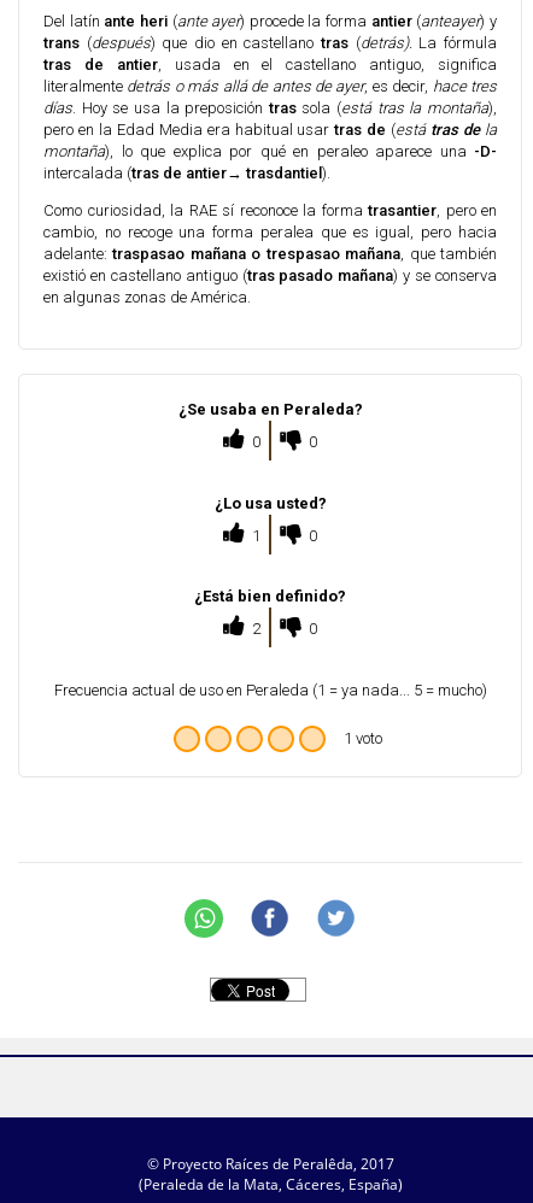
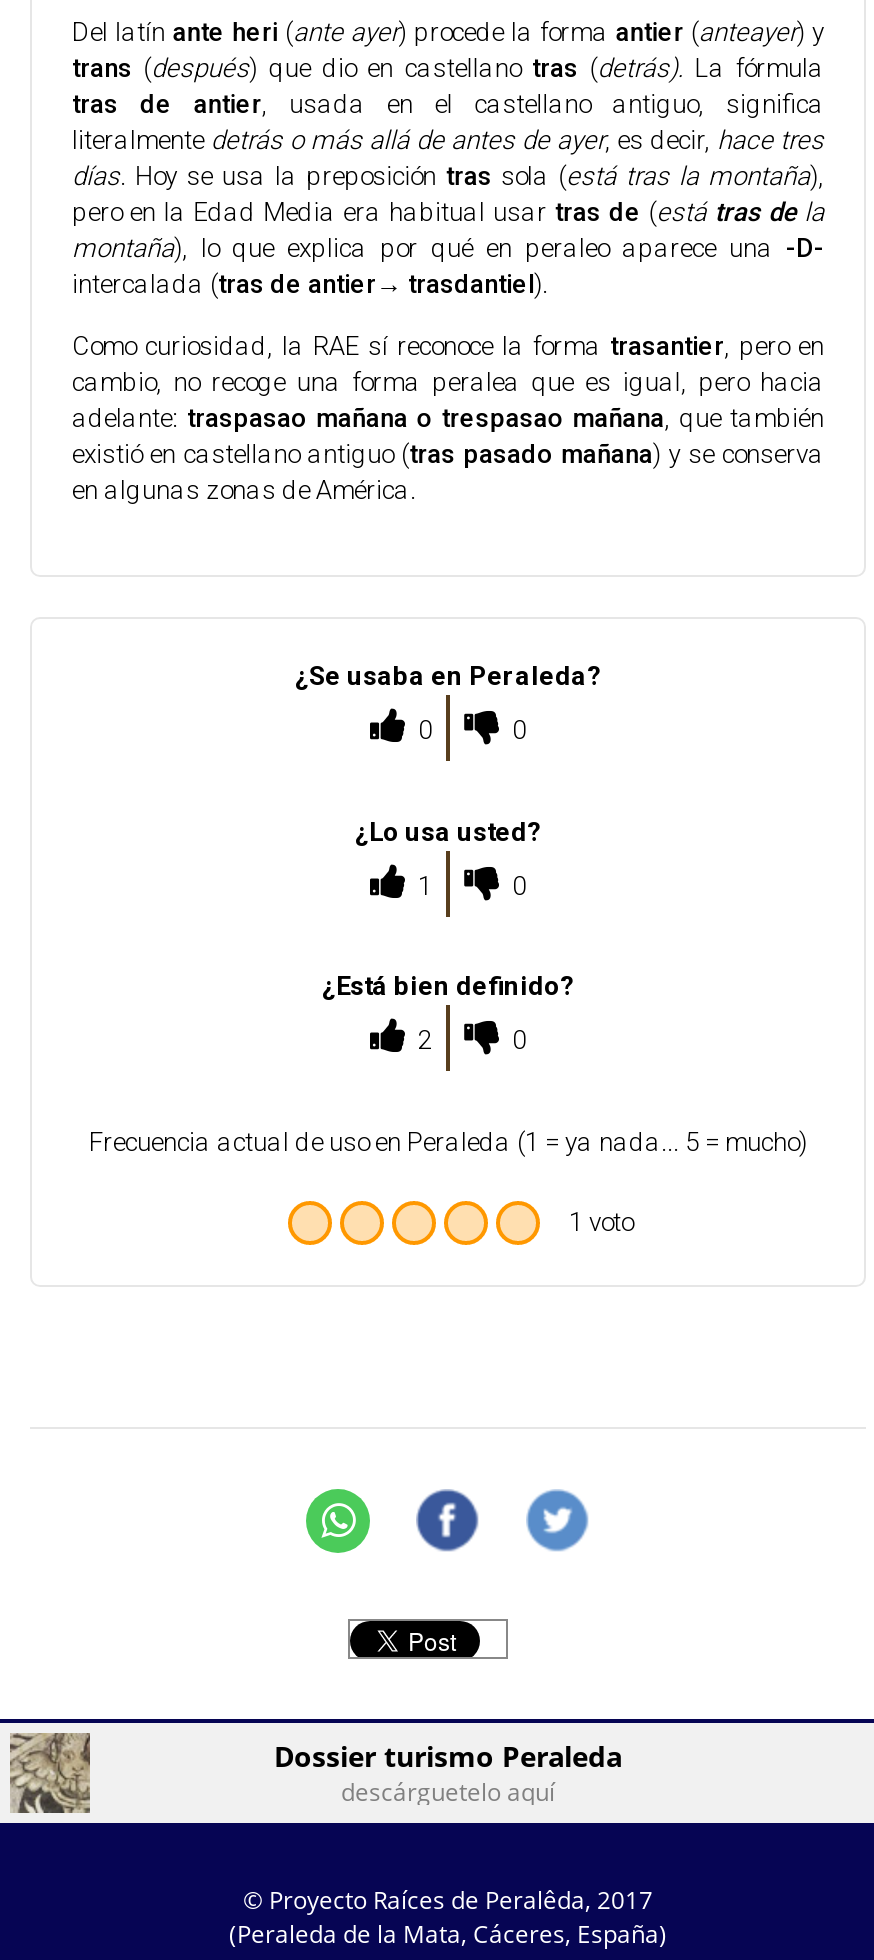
+ [image]

+ Dossier turismo Peraleda
+ descárguetelo aquí
